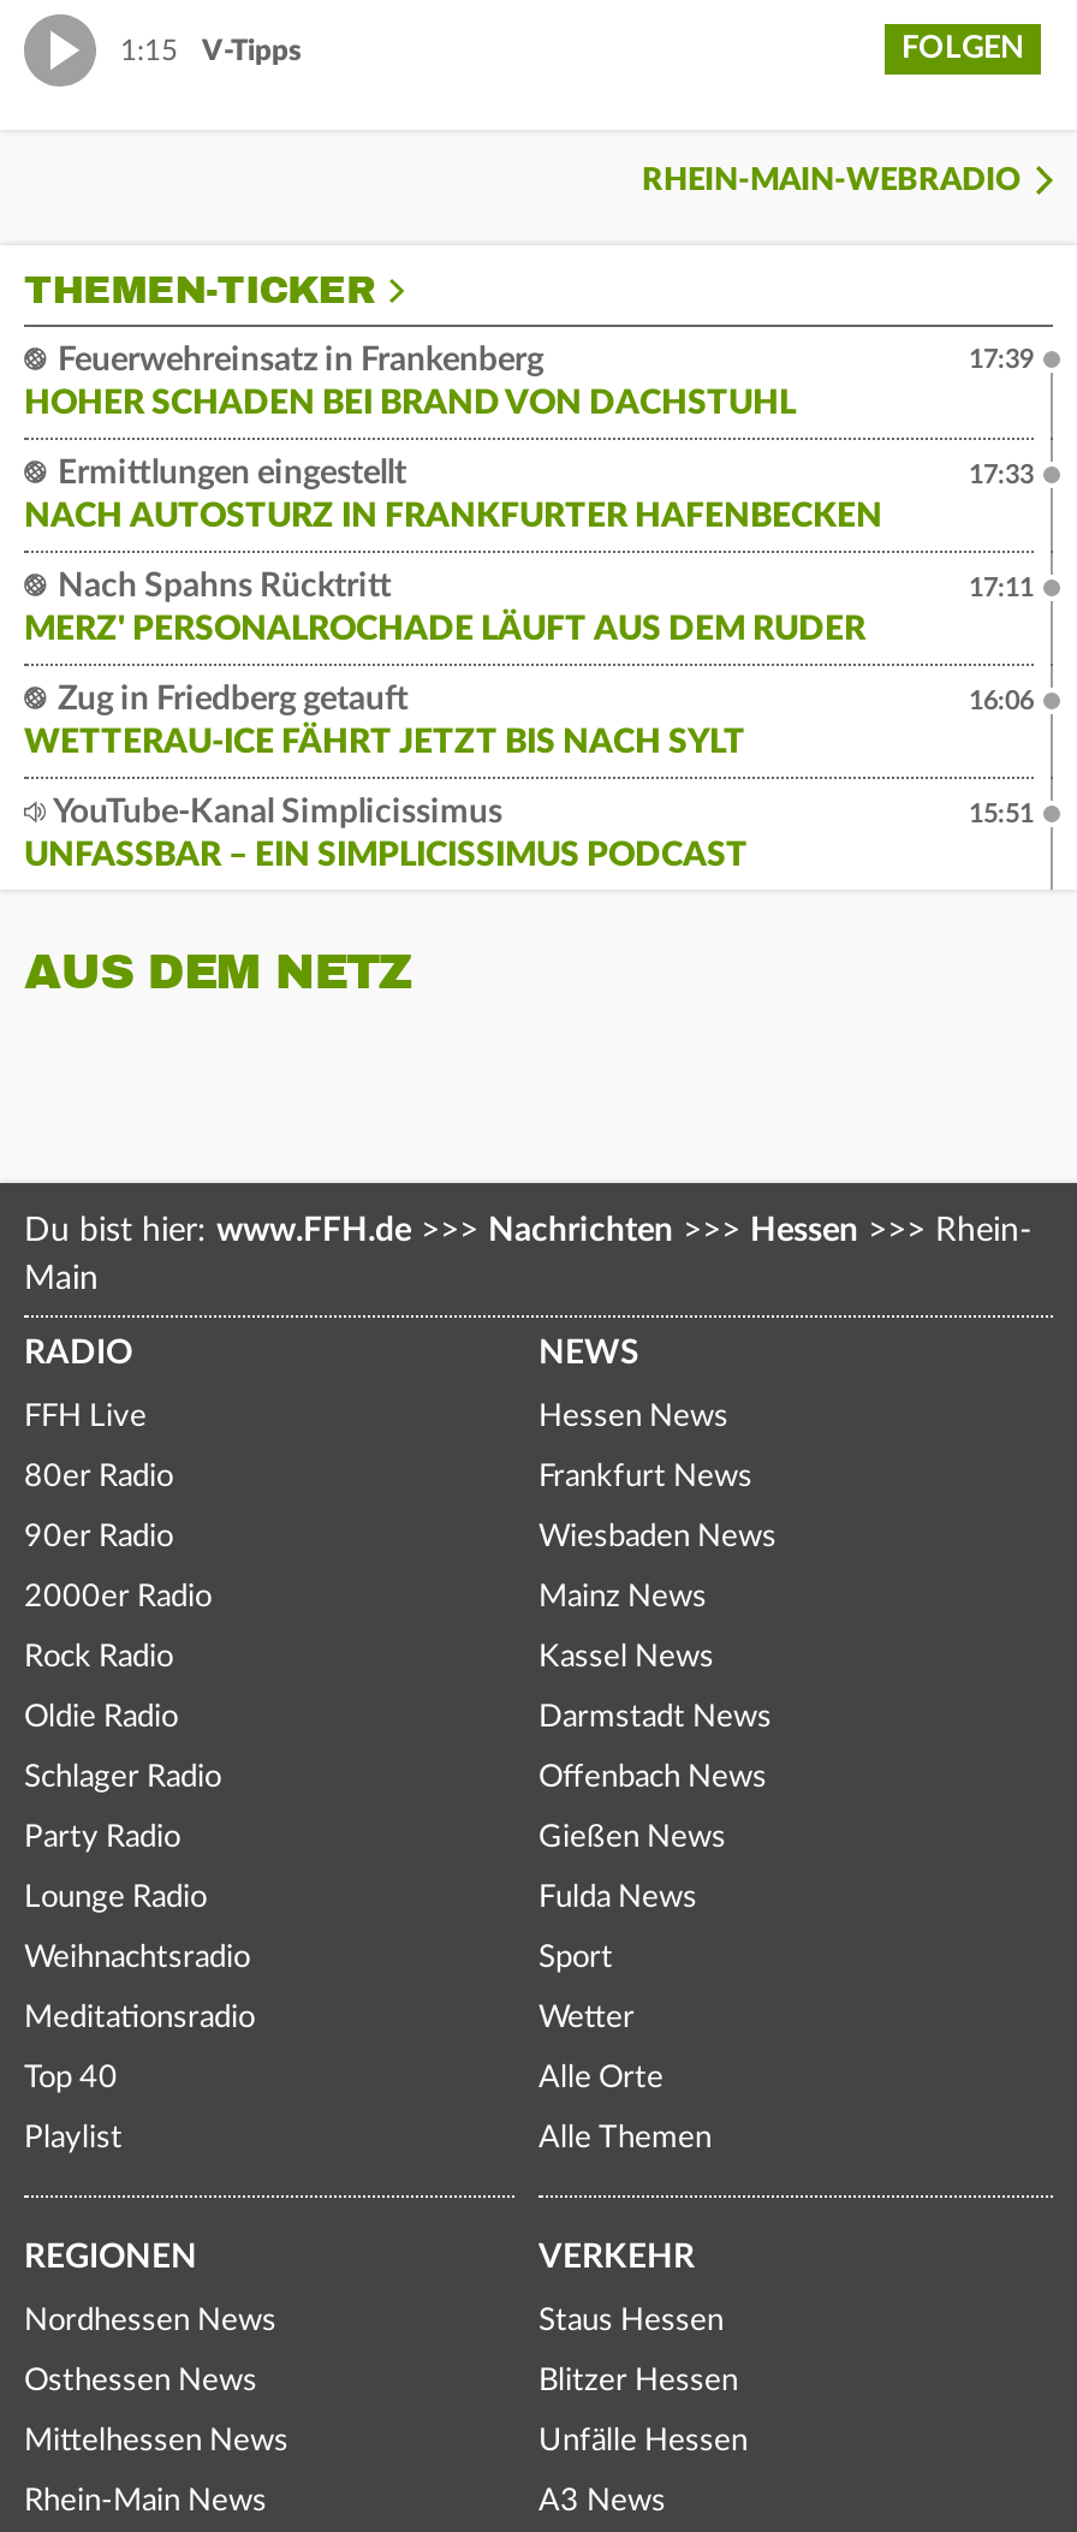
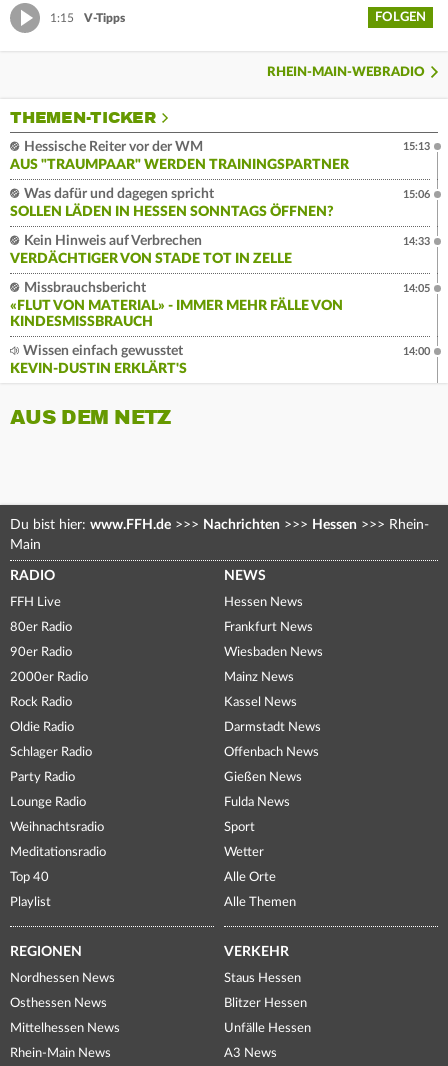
- Feuerwehreinsatz in Frankenberg
- HOHER SCHADEN BEI BRAND VON DACHSTUHL
+ Hessische Reiter vor der WM
+ AUS "TRAUMPAAR" WERDEN TRAININGSPARTNER

- 17:39
+ 15:13

- Ermittlungen eingestellt
- NACH AUTOSTURZ IN FRANKFURTER HAFENBECKEN
+ Was dafür und dagegen spricht
+ SOLLEN LÄDEN IN HESSEN SONNTAGS ÖFFNEN?

- 17:33
+ 15:06

- Nach Spahns Rücktritt
- MERZ' PERSONALROCHADE LÄUFT AUS DEM RUDER
+ Kein Hinweis auf Verbrechen
+ VERDÄCHTIGER VON STADE TOT IN ZELLE

- 17:11
+ 14:33

- Zug in Friedberg getauft
- WETTERAU-ICE FÄHRT JETZT BIS NACH SYLT
+ Missbrauchsbericht
+ «FLUT VON MATERIAL» - IMMER MEHR FÄLLE VON
+ KINDESMISSBRAUCH

- 16:06
+ 14:05

- YouTube-Kanal Simplicissimus
- UNFASSBAR – EIN SIMPLICISSIMUS PODCAST
+ Wissen einfach gewusstet
+ KEVIN-DUSTIN ERKLÄRT'S

- 15:51
+ 14:00
